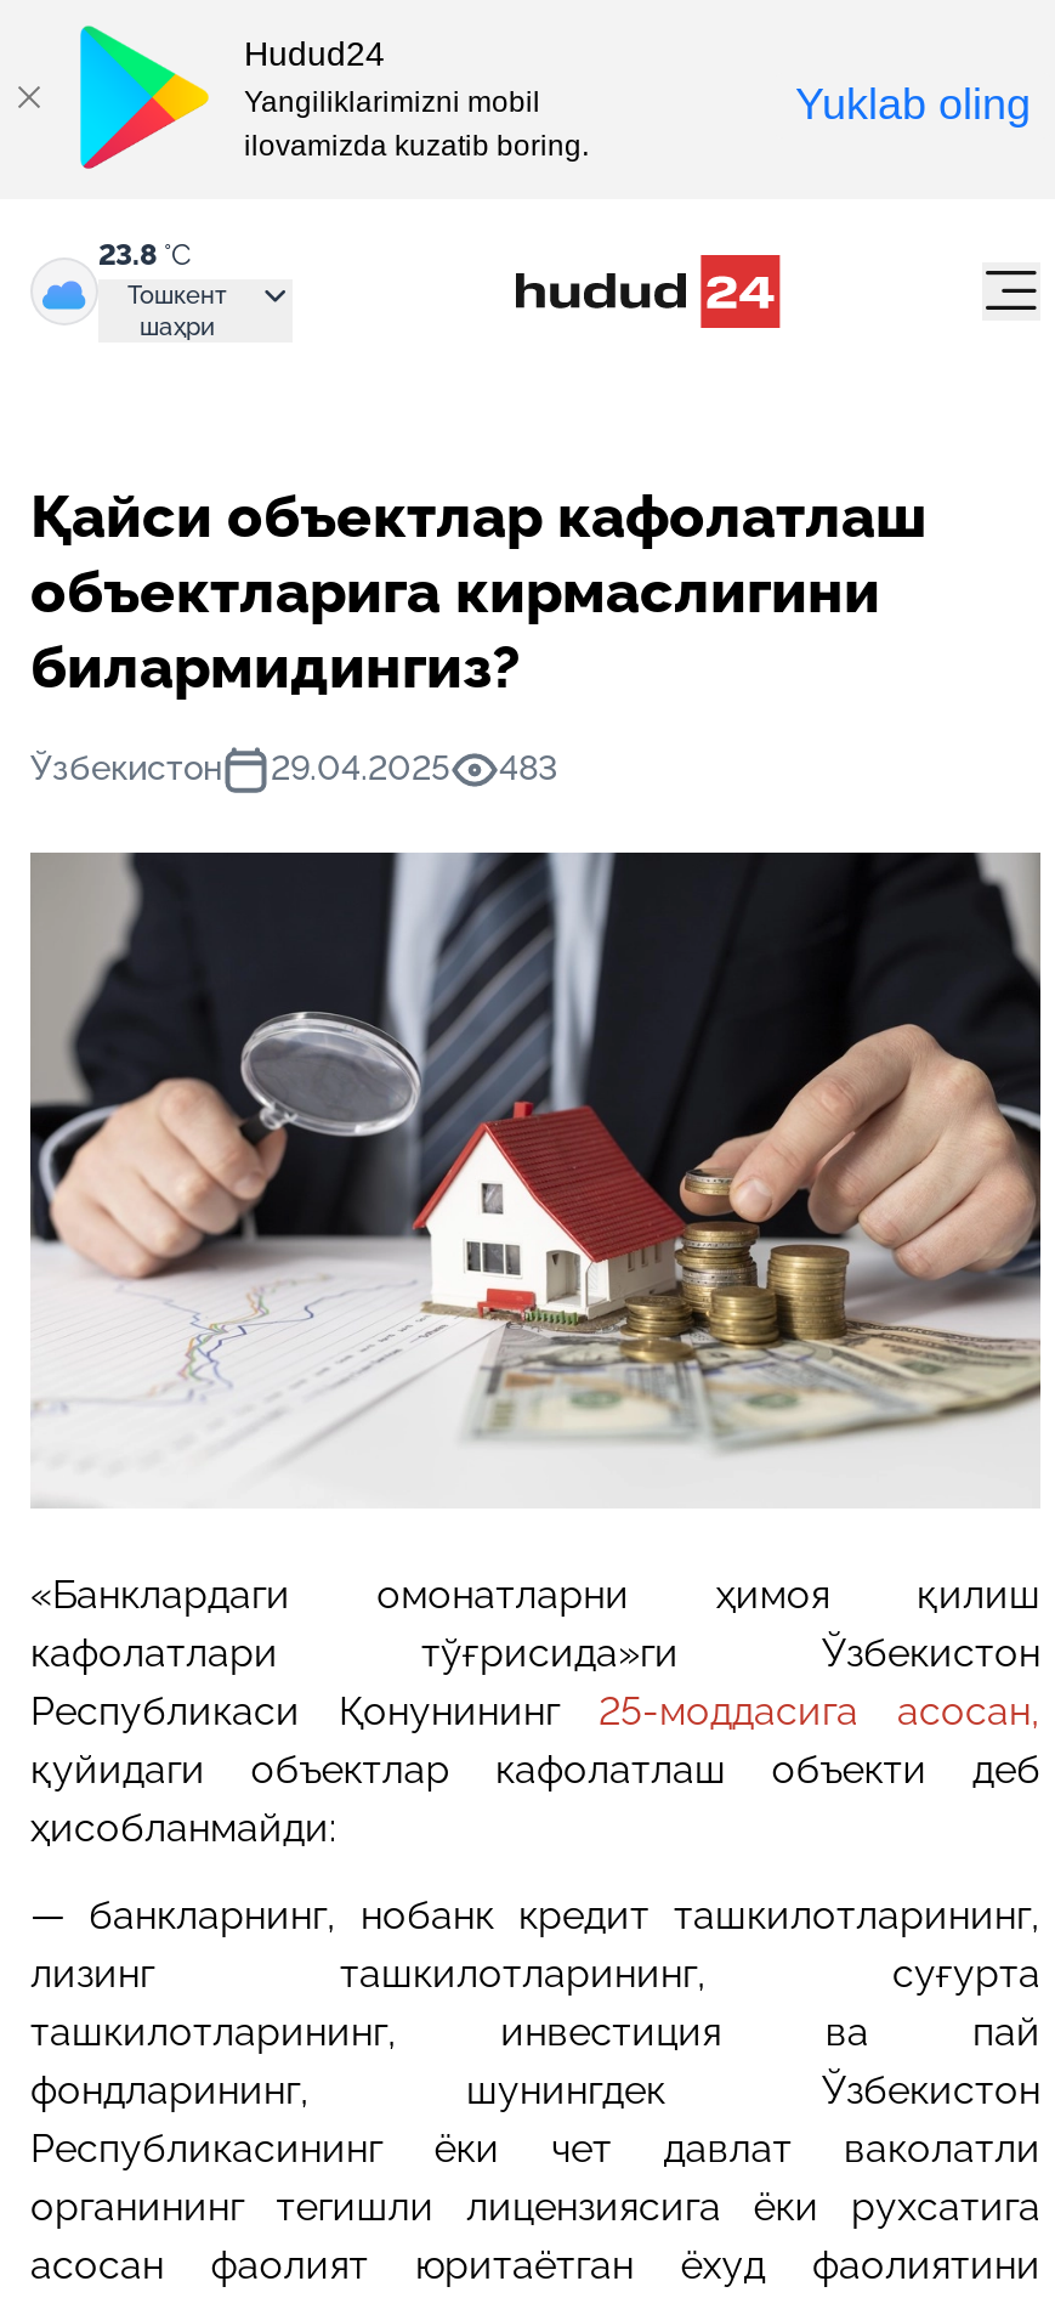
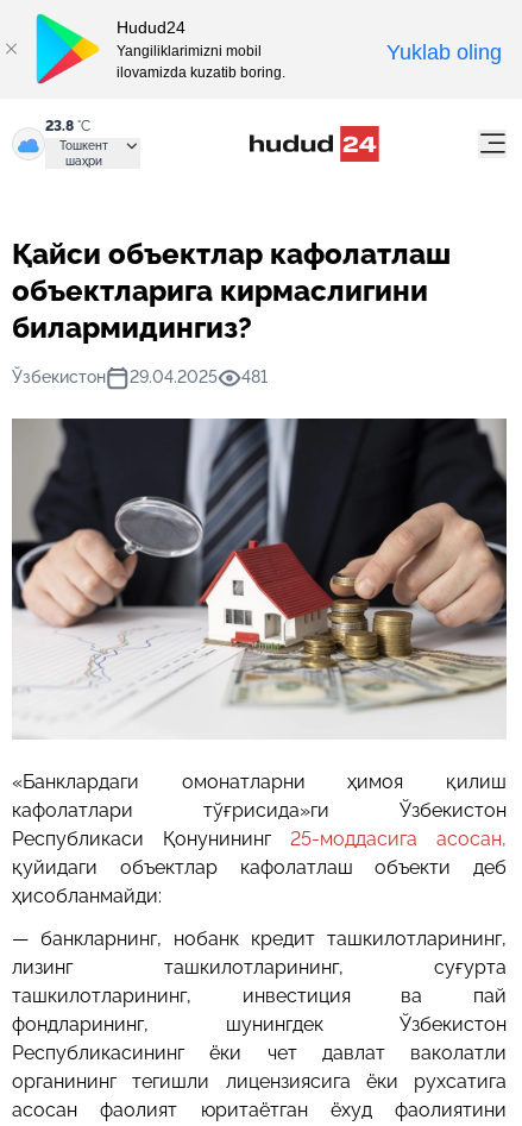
- Ўзбекистон 29.04.2025 483
+ Ўзбекистон 29.04.2025 481
